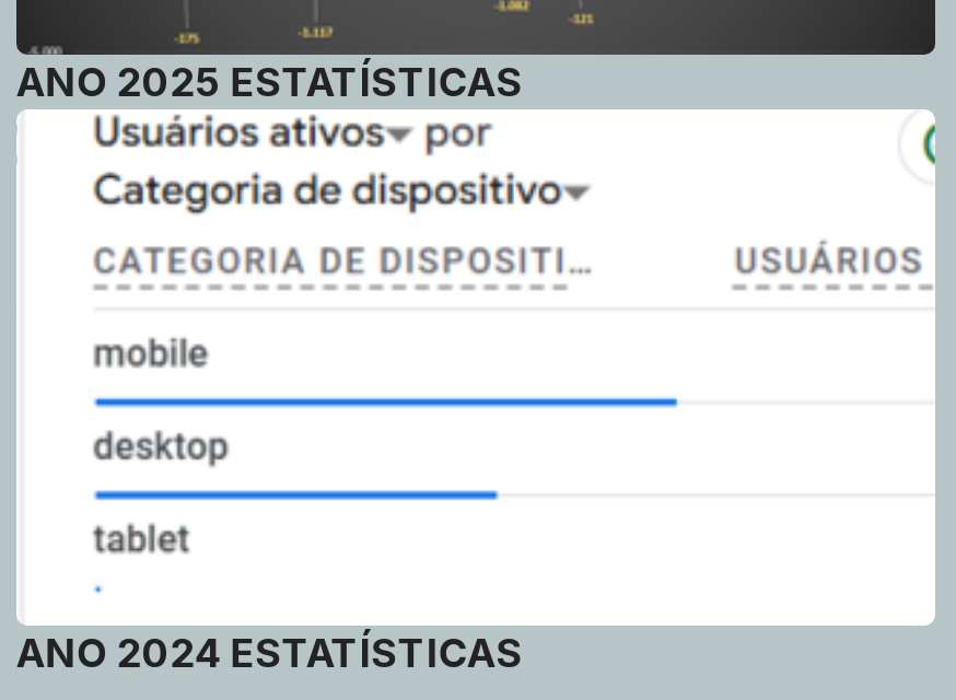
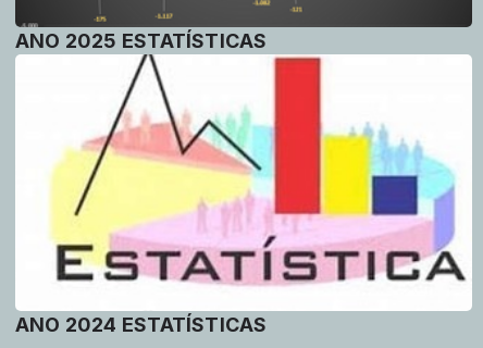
- [image]
+ [image]
